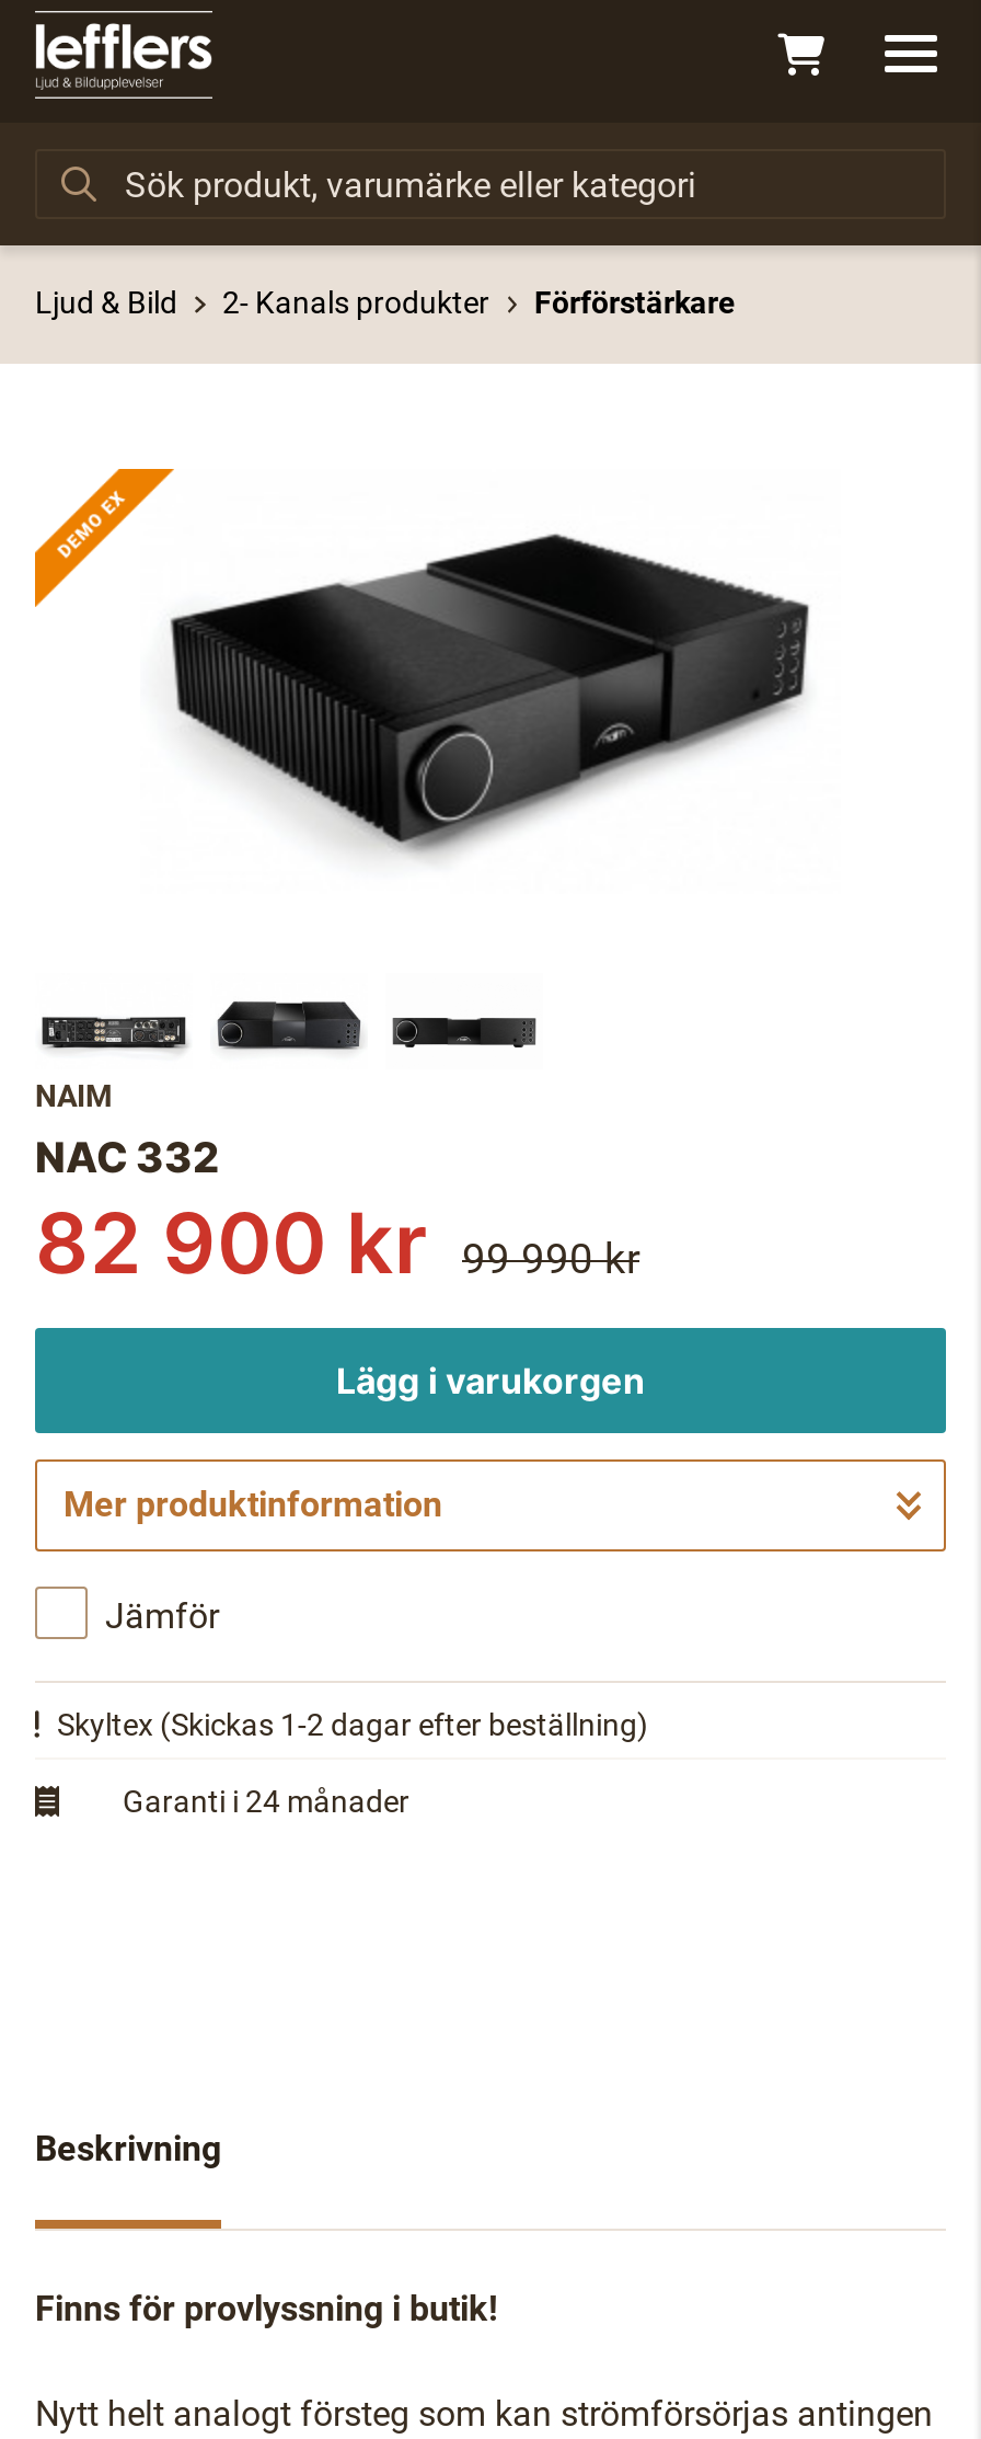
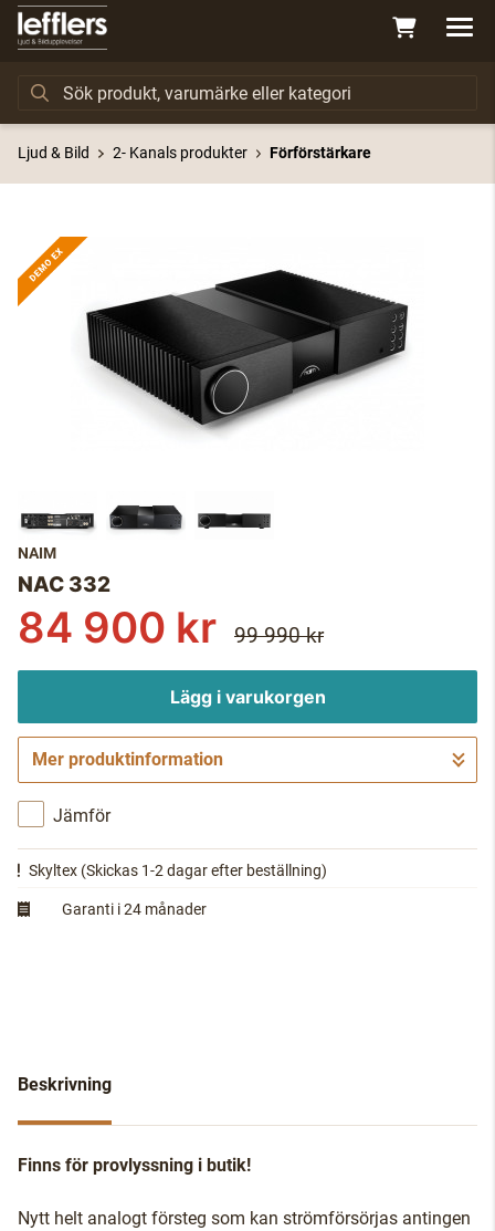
- 82 900 kr
+ 84 900 kr
